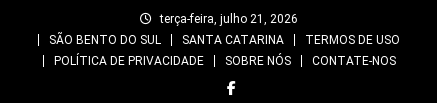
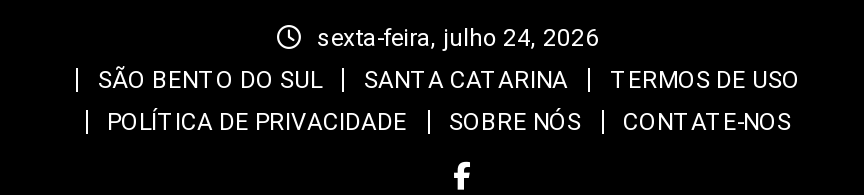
- terça-feira, julho 21, 2026
+ sexta-feira, julho 24, 2026
